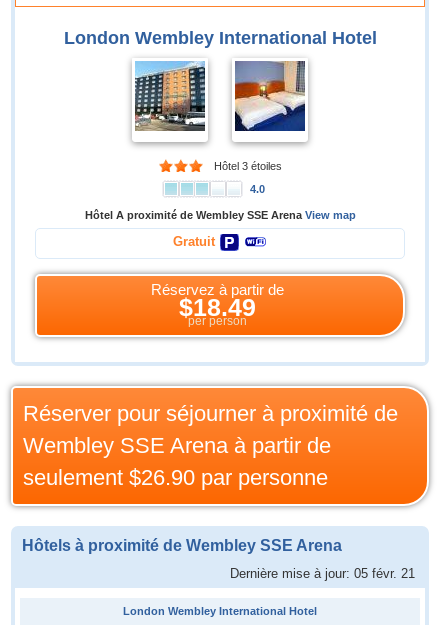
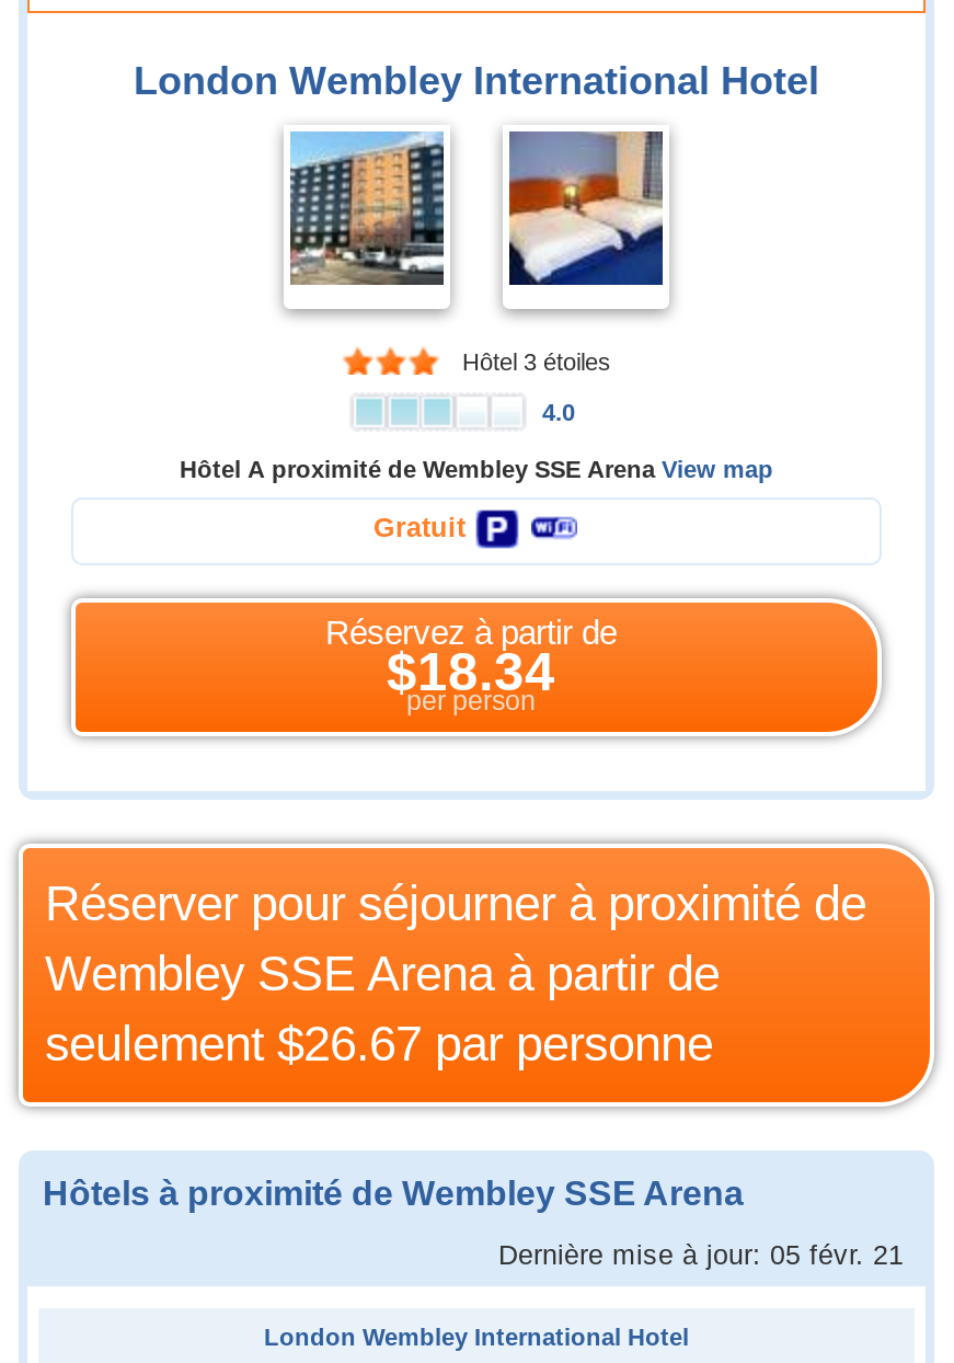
- $18.49 per person
+ $18.34 per person

- seulement $26.90 par personne
+ seulement $26.67 par personne
